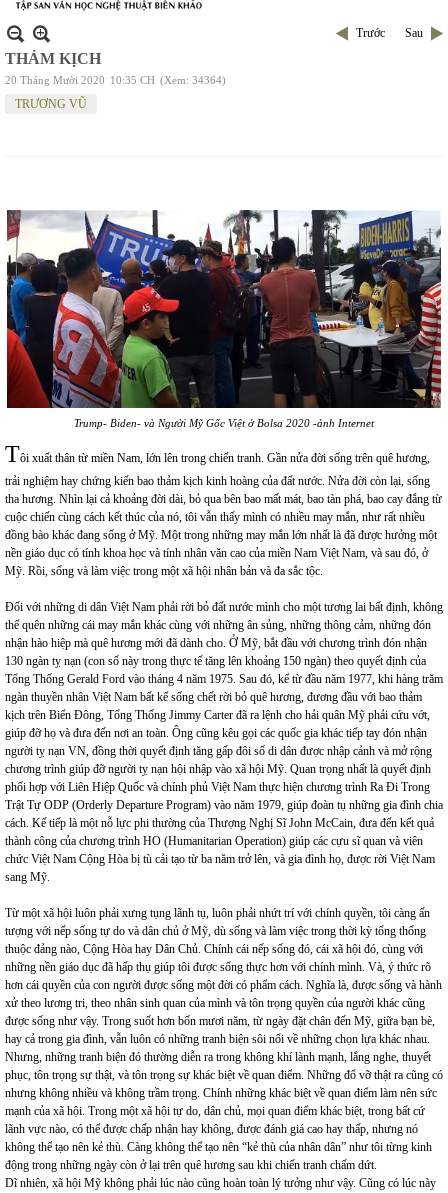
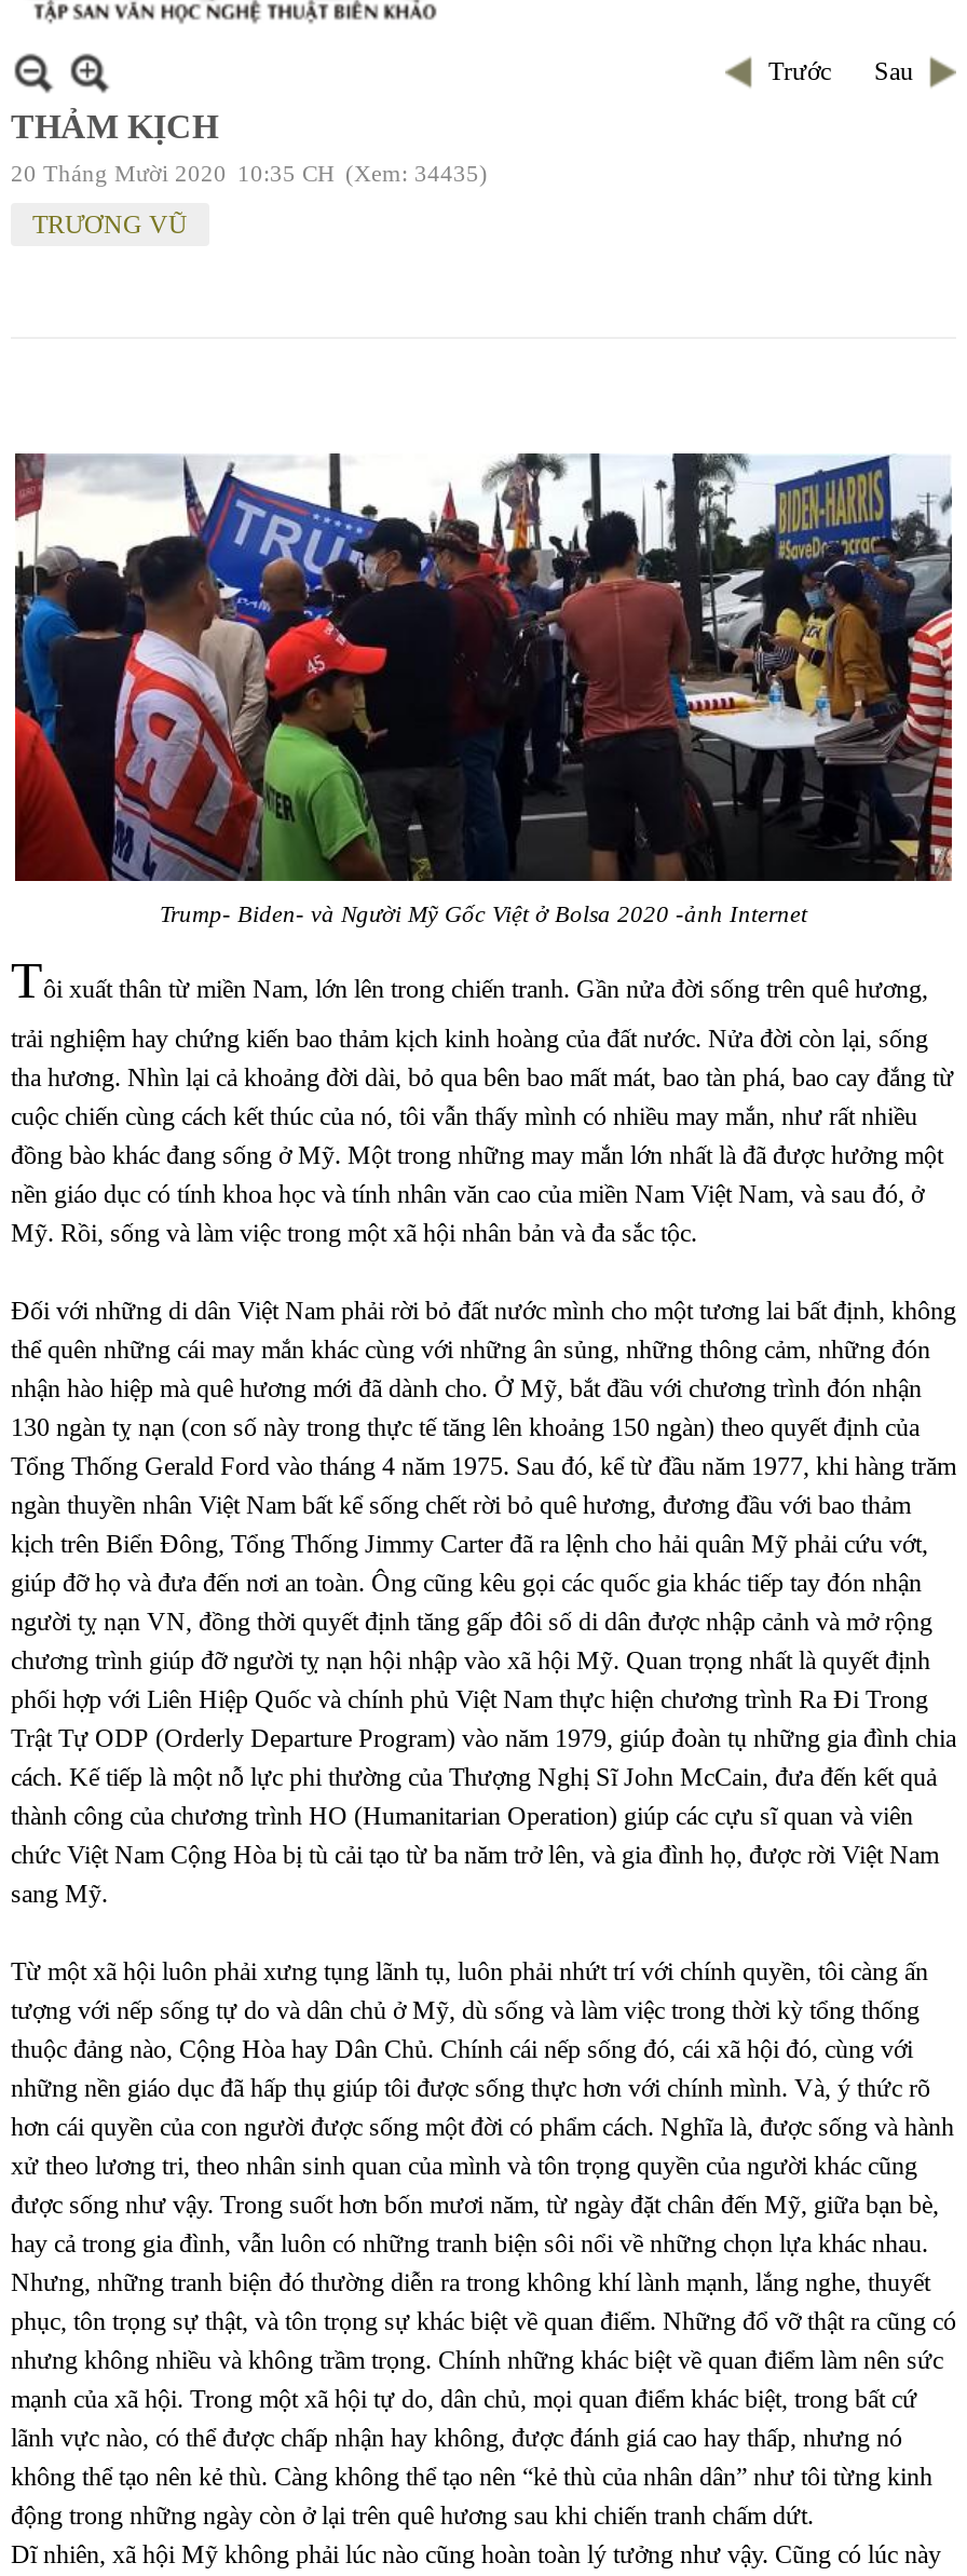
- 20 Tháng Mười 2020 10:35 CH (Xem: 34364)
+ 20 Tháng Mười 2020 10:35 CH (Xem: 34435)
